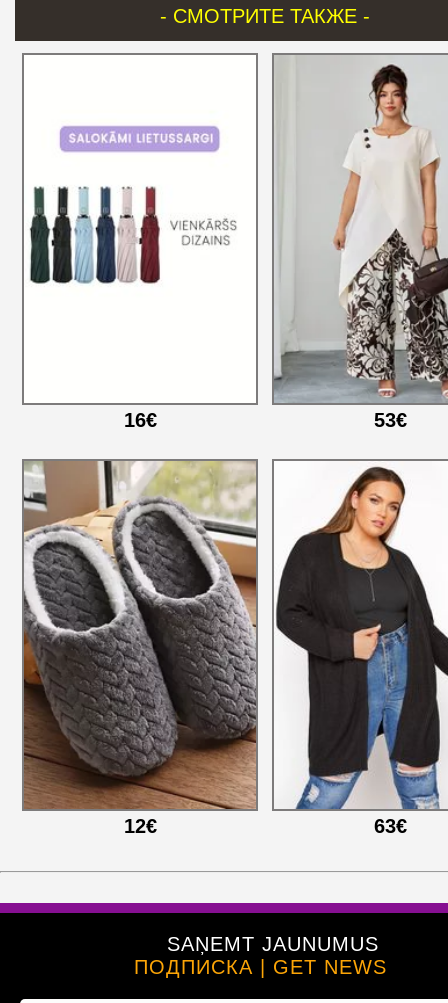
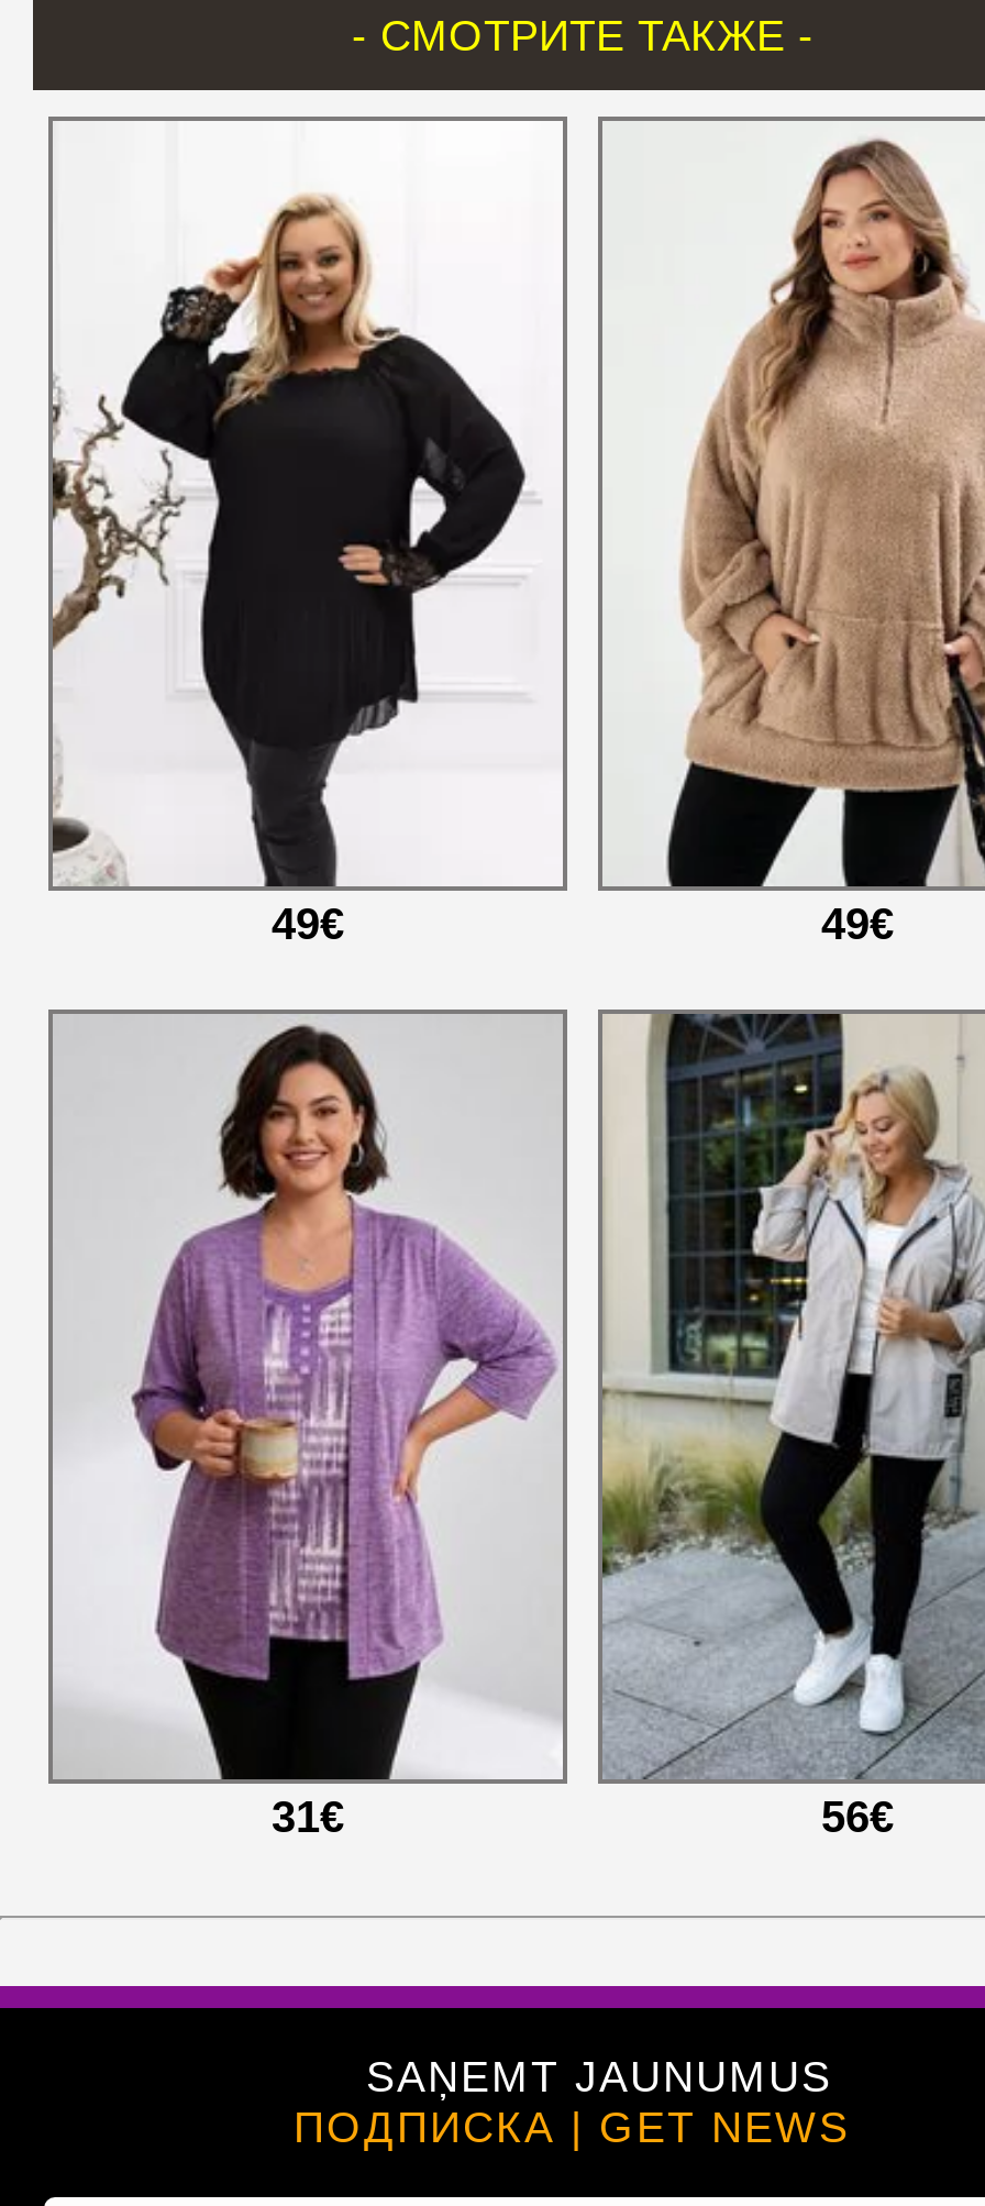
- [image]
- 53€
+ [image]
+ 49€

- [image]
- 16€
+ [image]
+ 49€

- [image]
- 12€
+ [image]
+ 31€

- [image]
- 63€
+ [image]
+ 56€
